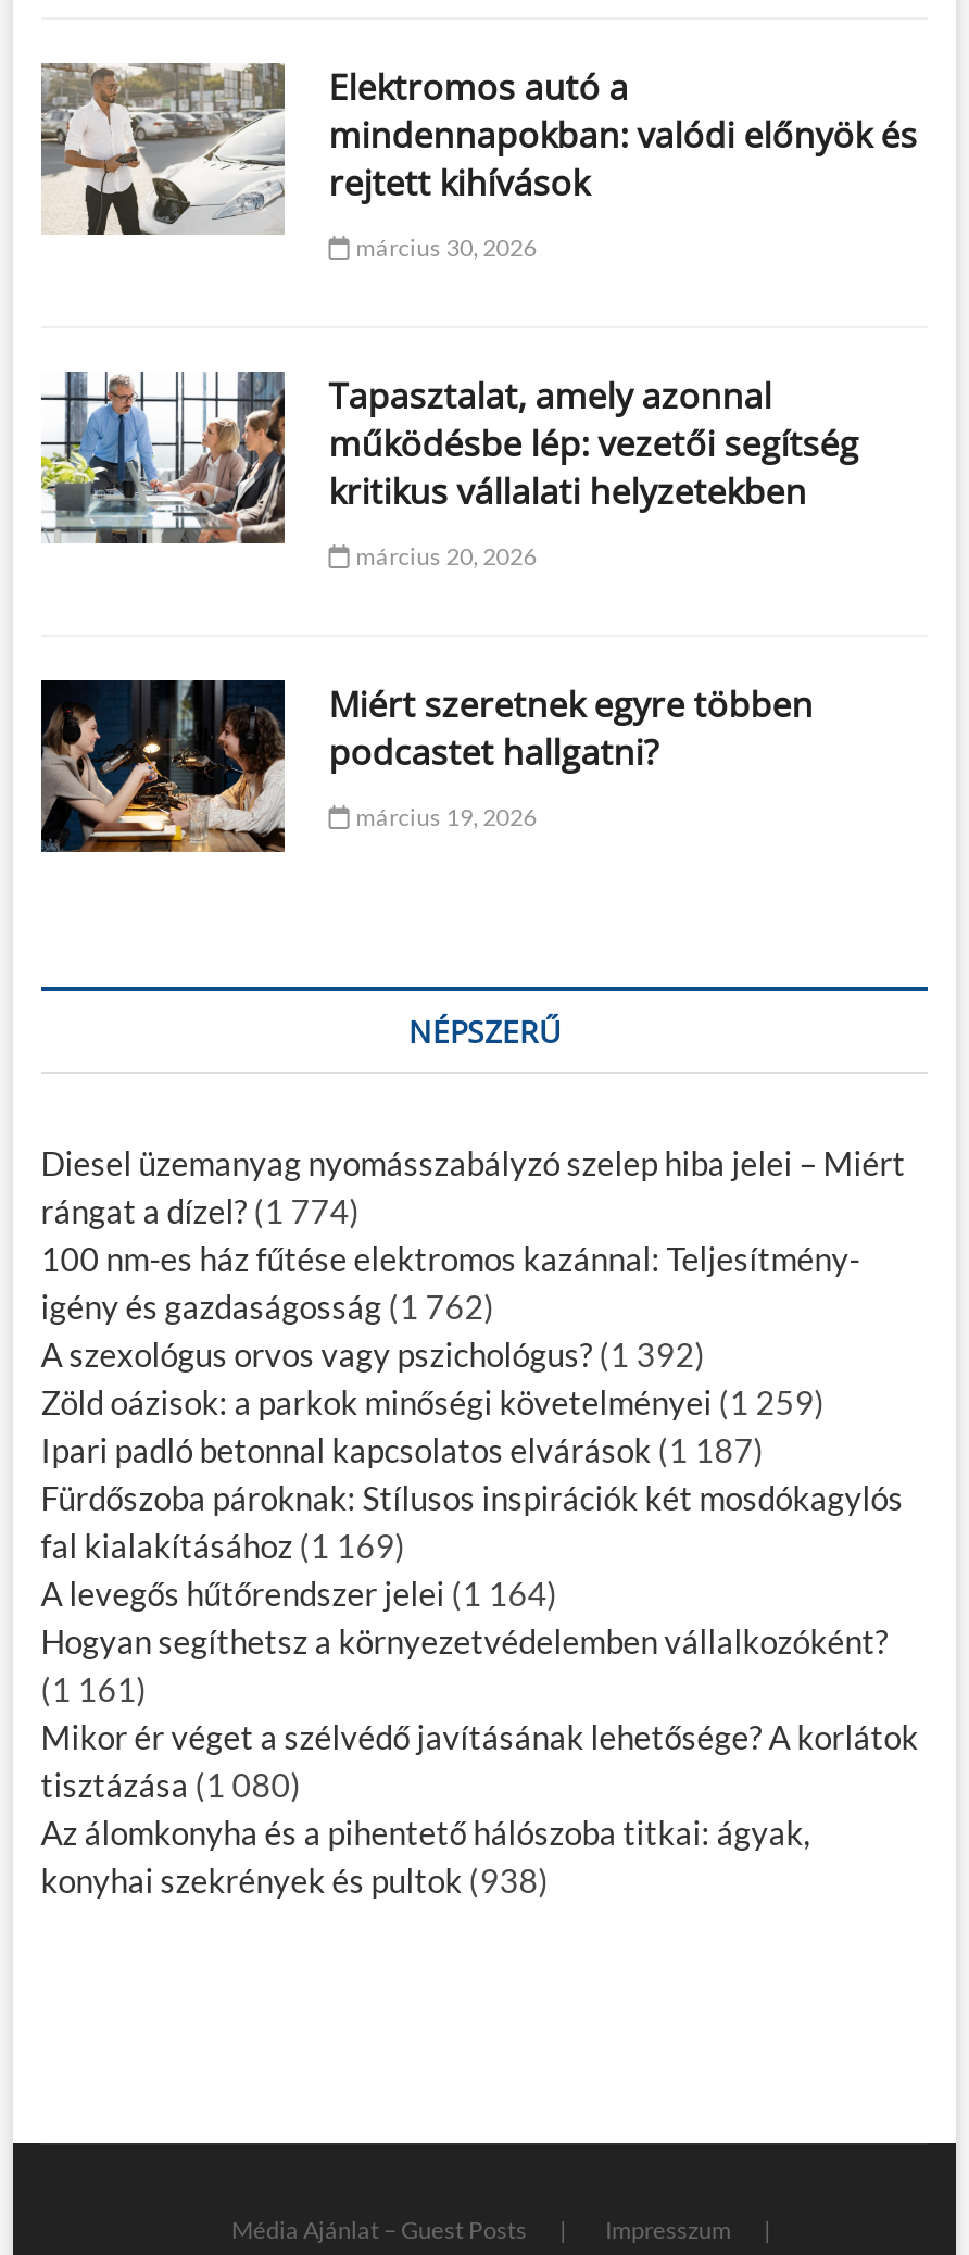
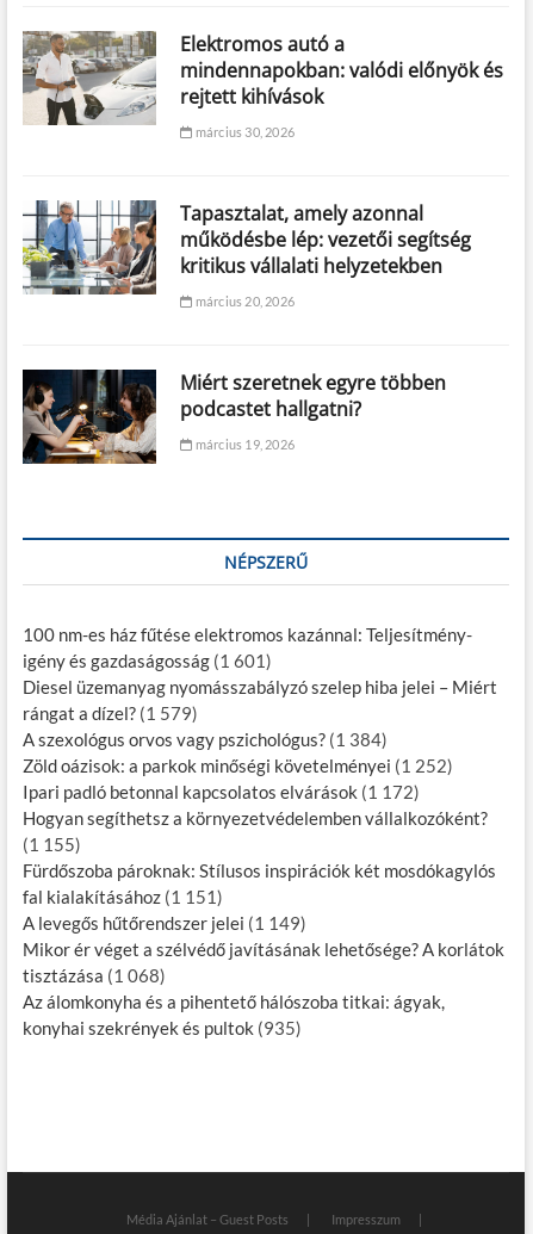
moved down: Diesel üzemanyag nyomásszabályzó szelep hiba jelei – Miért

- rángat a dízel? (1 774)

moved up: 100 nm-es ház fűtése elektromos kazánnal: Teljesítmény-

- igény és gazdaságosság (1 762)
- A szexológus orvos vagy pszichológus? (1 392)
- Zöld oázisok: a parkok minőségi követelményei (1 259)
- Ipari padló betonnal kapcsolatos elvárások (1 187)
- fal kialakításához (1 169)
- A levegős hűtőrendszer jelei (1 164)
+ igény és gazdaságosság (1 601)
+ rángat a dízel? (1 579)
+ A szexológus orvos vagy pszichológus? (1 384)
+ Zöld oázisok: a parkok minőségi követelményei (1 252)
+ Ipari padló betonnal kapcsolatos elvárások (1 172)

moved down: Fürdőszoba pároknak: Stílusos inspirációk két mosdókagylós

moved up: Hogyan segíthetsz a környezetvédelemben vállalkozóként?

- (1 161)
+ (1 155)
+ fal kialakításához (1 151)
+ A levegős hűtőrendszer jelei (1 149)

- tisztázása (1 080)
+ tisztázása (1 068)

- konyhai szekrények és pultok (938)
+ konyhai szekrények és pultok (935)
